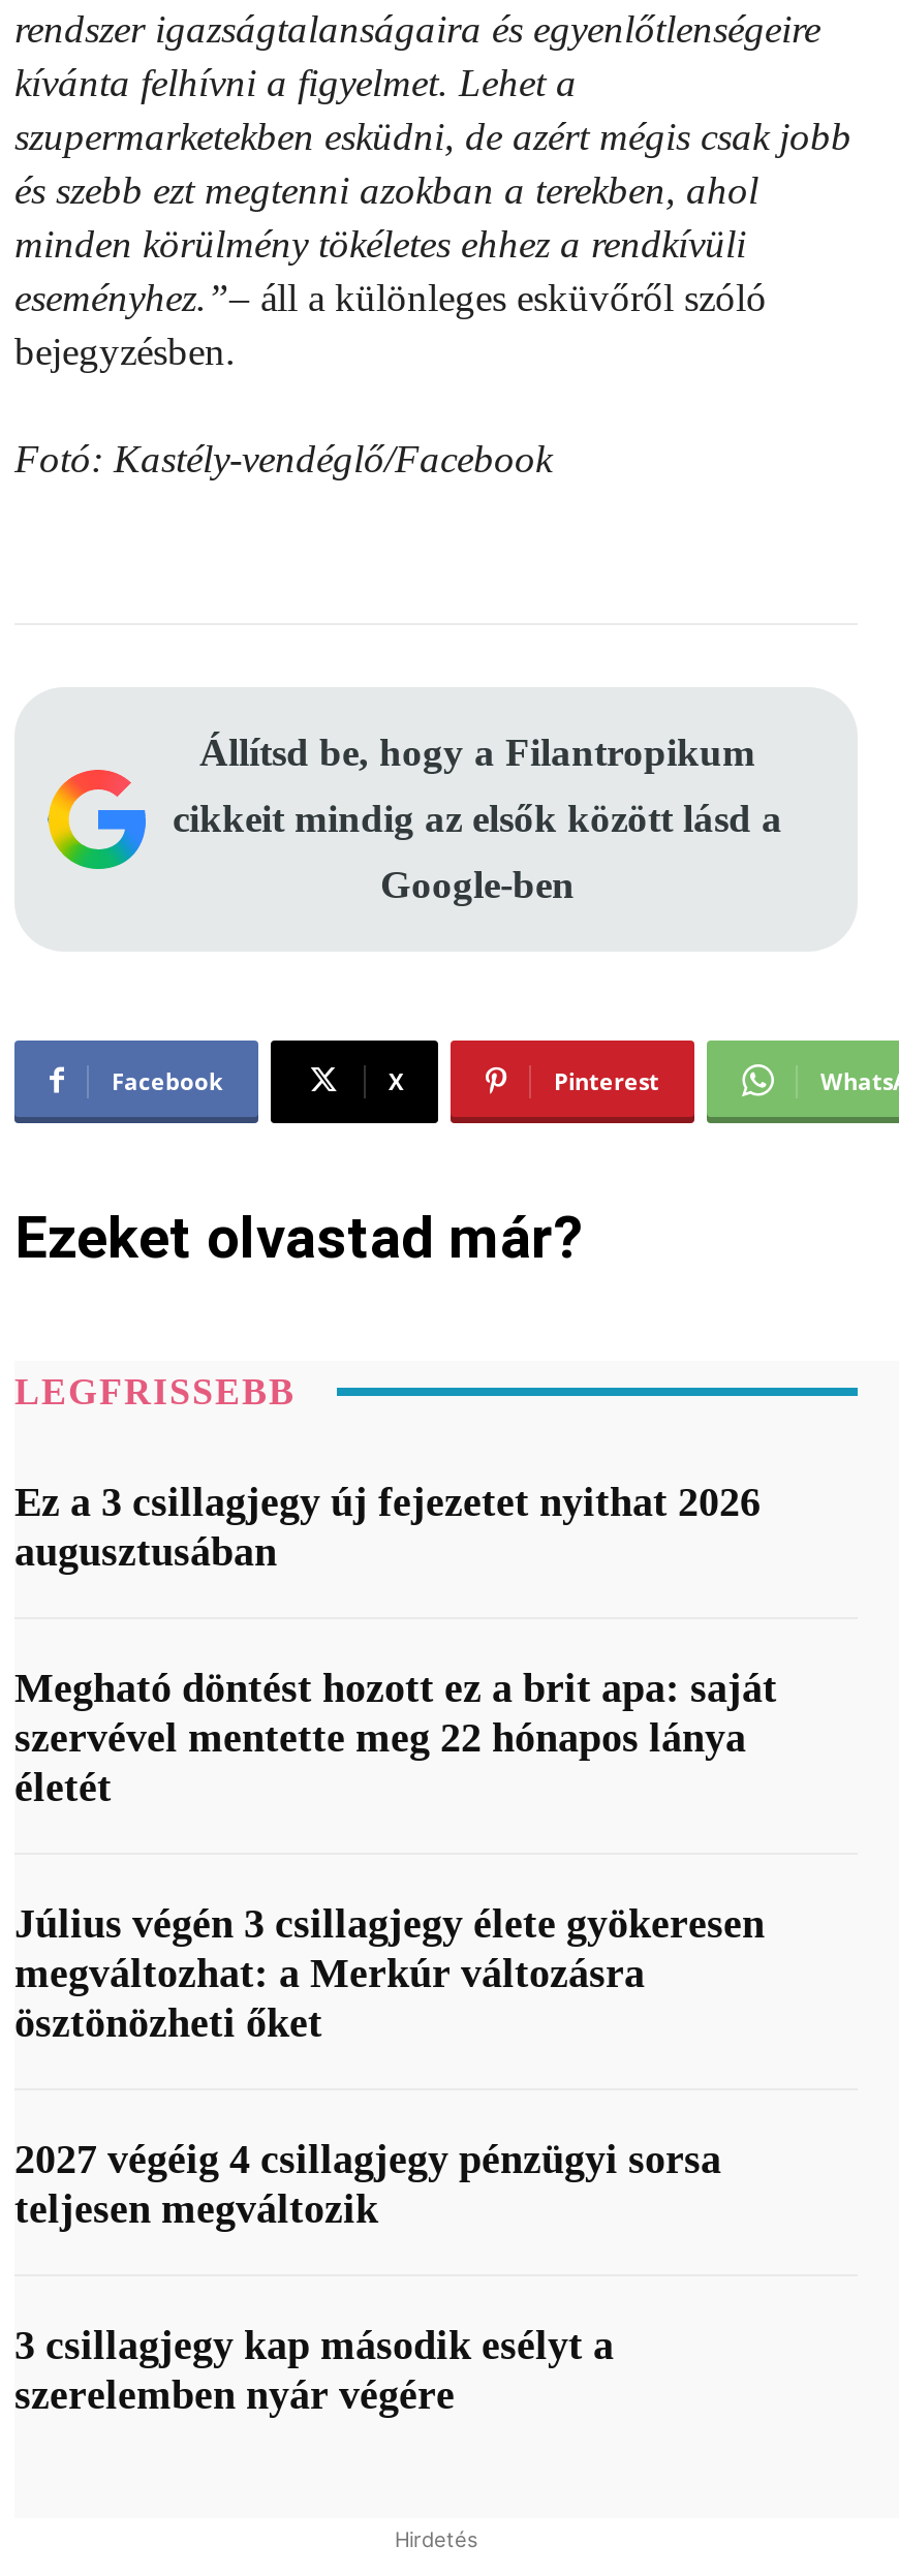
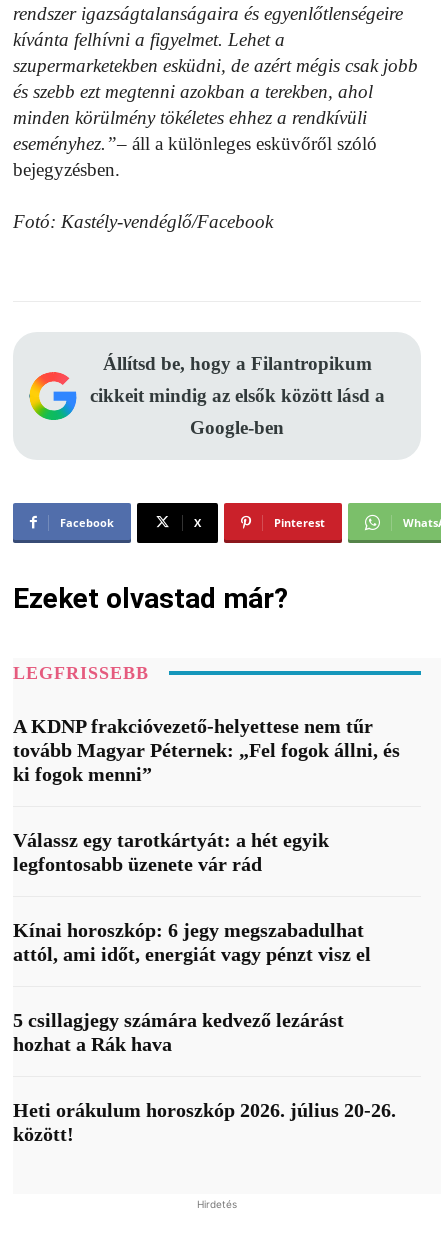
- Ez a 3 csillagjegy új fejezetet nyithat 2026
- augusztusában
+ A KDNP frakcióvezető-helyettese nem tűr
+ tovább Magyar Péternek: „Fel fogok állni, és
+ ki fogok menni”

- Megható döntést hozott ez a brit apa: saját
- szervével mentette meg 22 hónapos lánya
- életét
+ Válassz egy tarotkártyát: a hét egyik
+ legfontosabb üzenete vár rád

- Július végén 3 csillagjegy élete gyökeresen
- megváltozhat: a Merkúr változásra
- ösztönözheti őket
+ Kínai horoszkóp: 6 jegy megszabadulhat
+ attól, ami időt, energiát vagy pénzt visz el

- 2027 végéig 4 csillagjegy pénzügyi sorsa
- teljesen megváltozik
+ 5 csillagjegy számára kedvező lezárást
+ hozhat a Rák hava

- 3 csillagjegy kap második esélyt a
- szerelemben nyár végére
+ Heti orákulum horoszkóp 2026. július 20-26.
+ között!
